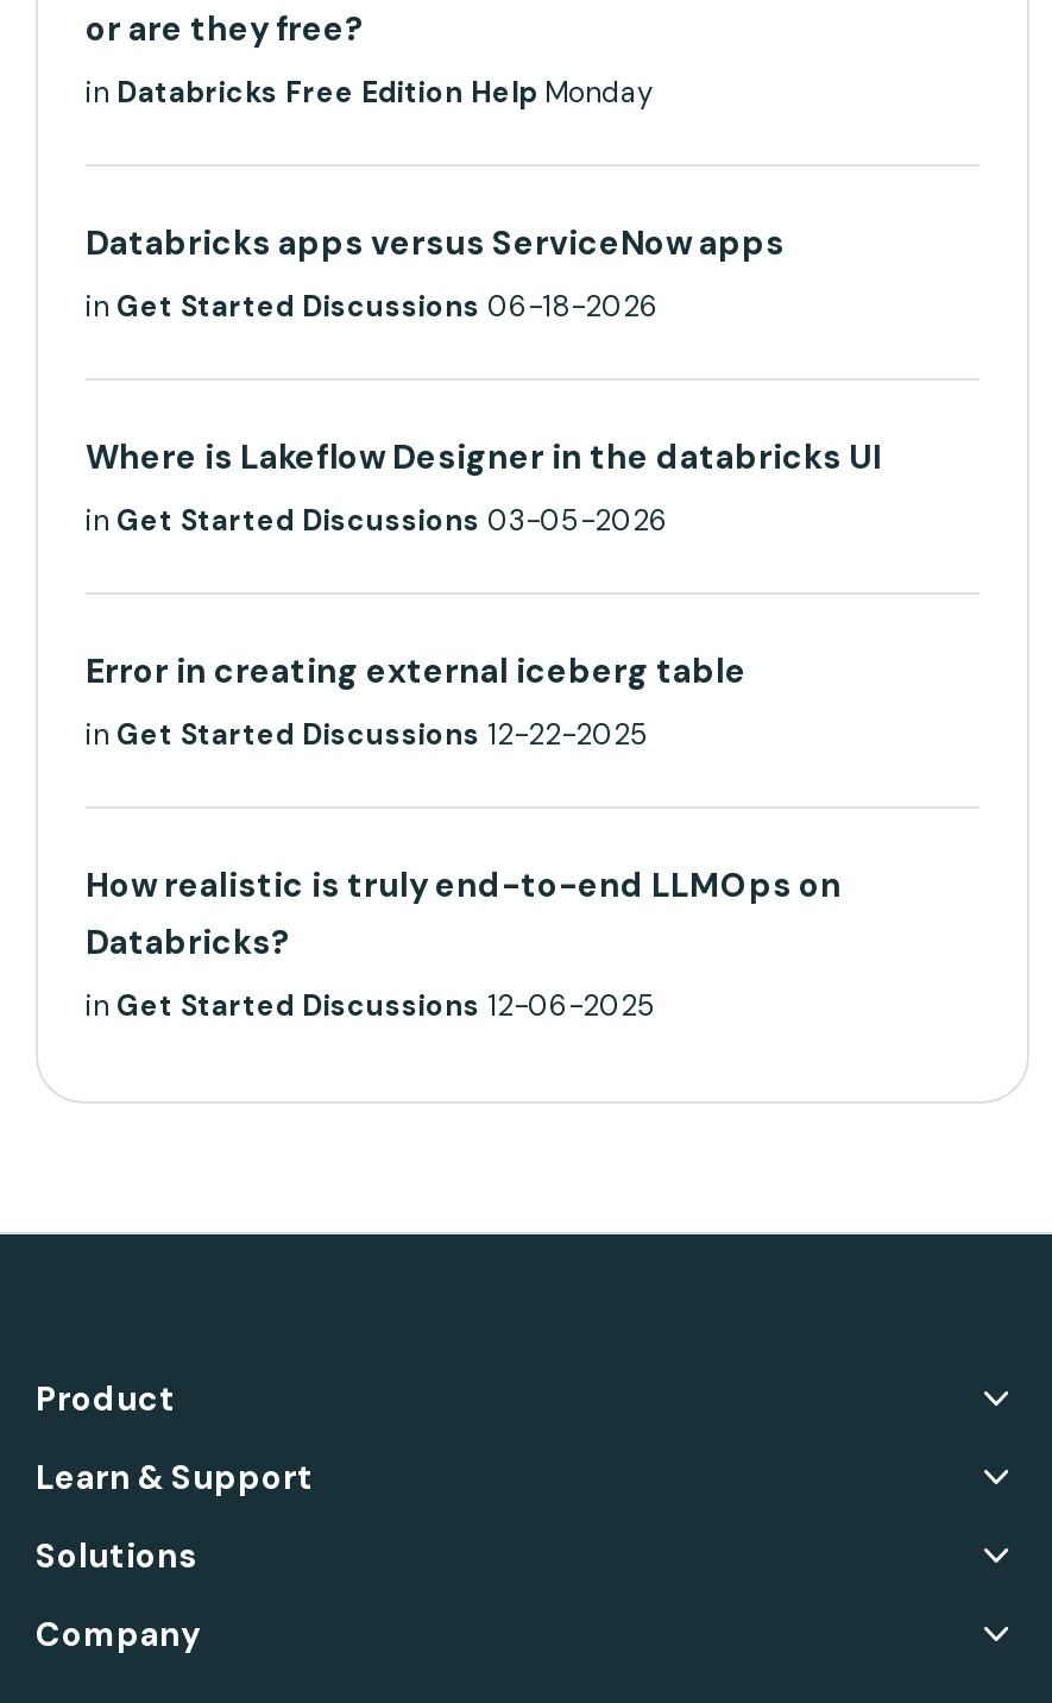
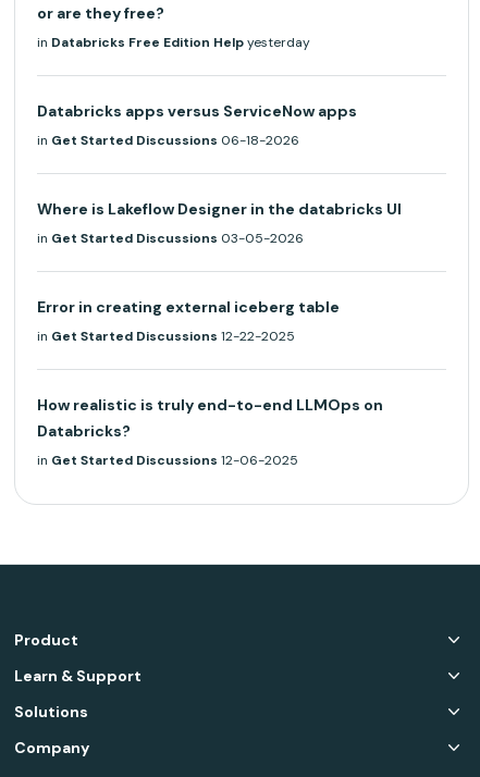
- in Databricks Free Edition Help Monday
+ in Databricks Free Edition Help yesterday
